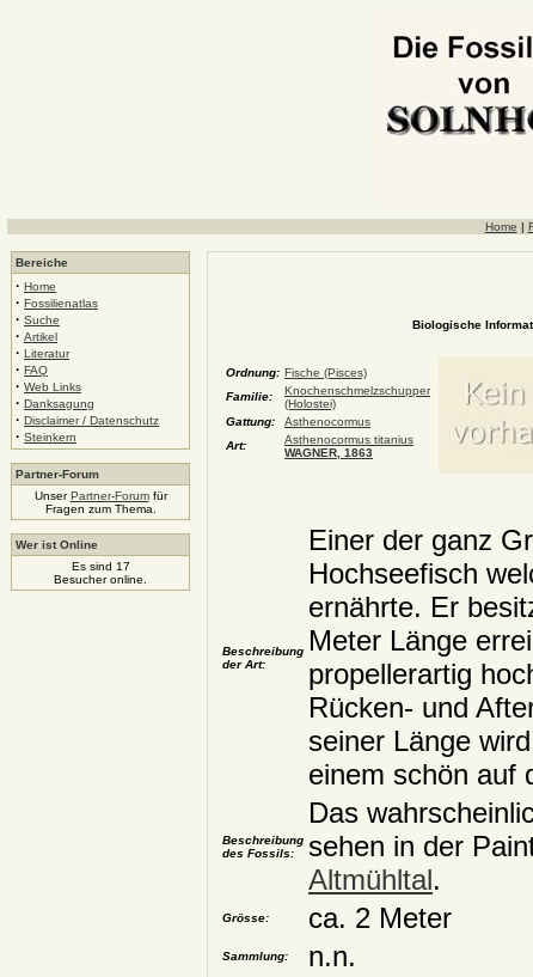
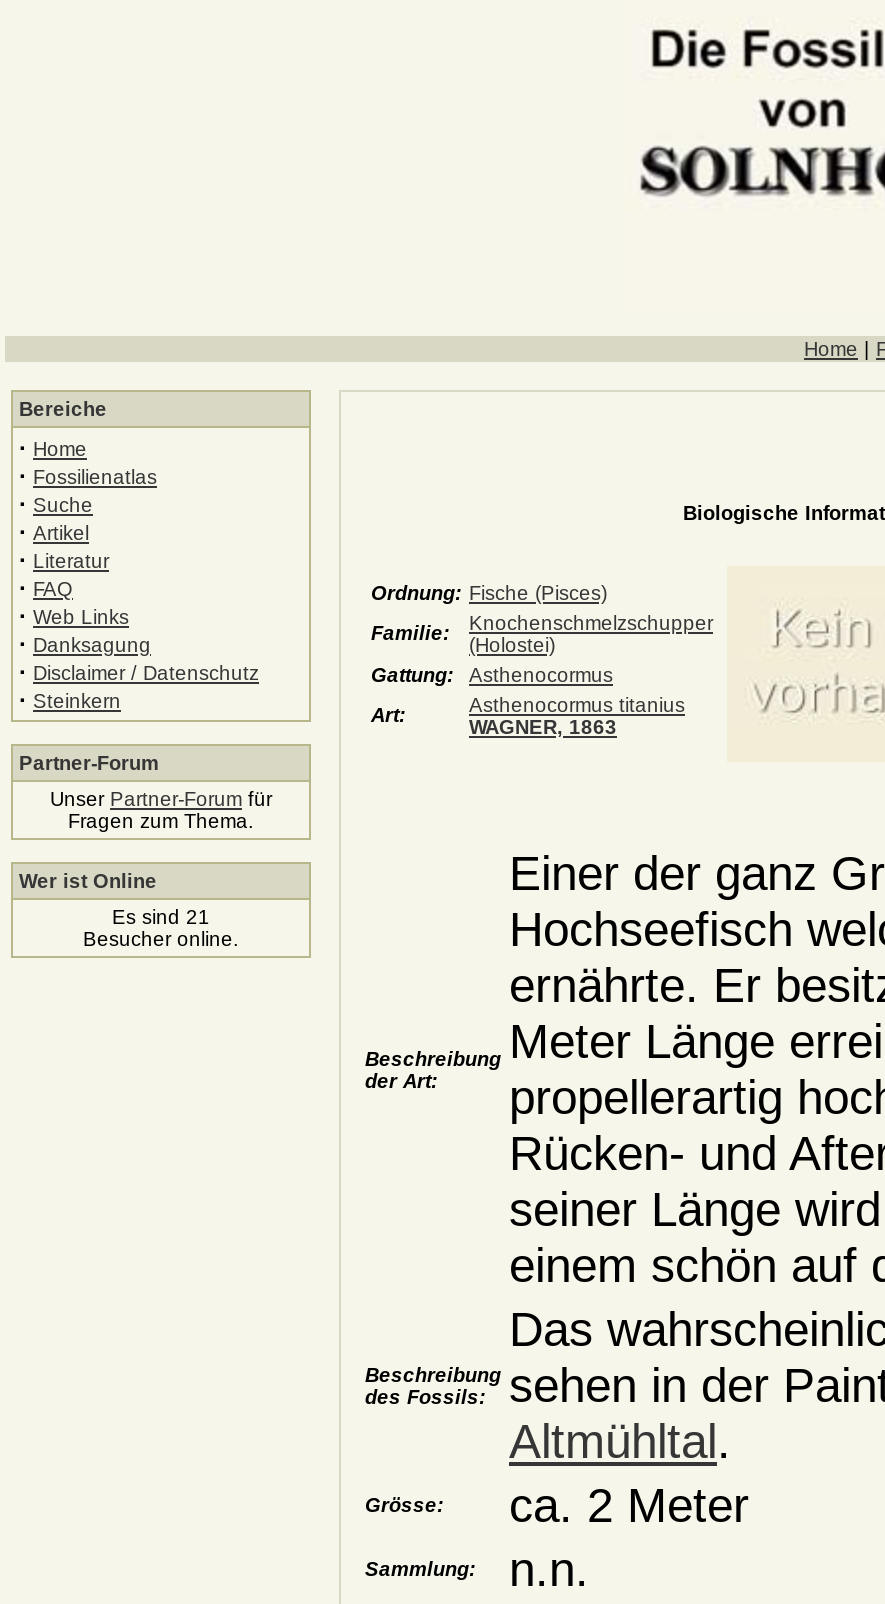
- Es sind 17
+ Es sind 21
